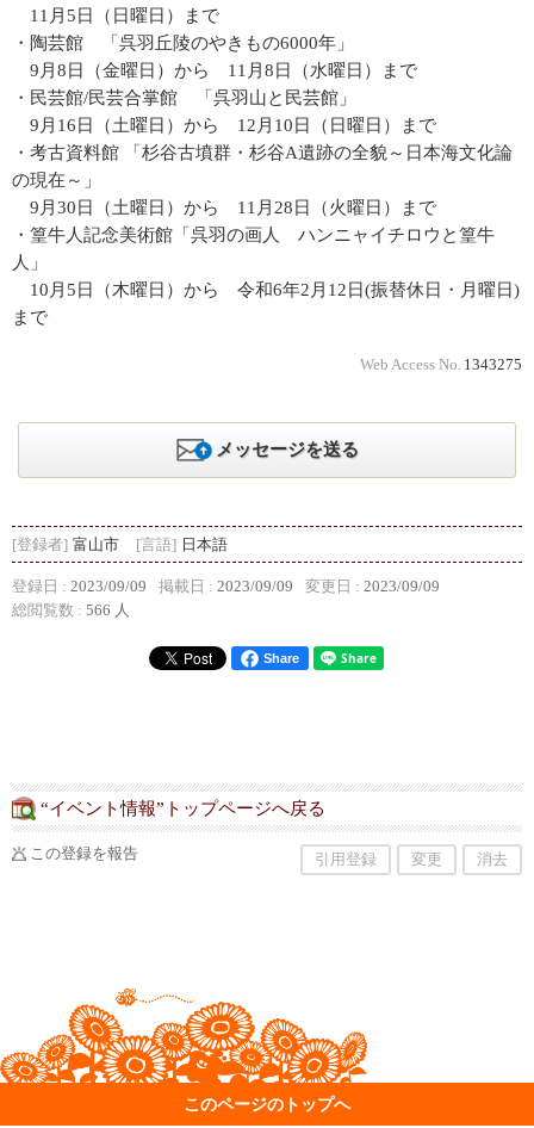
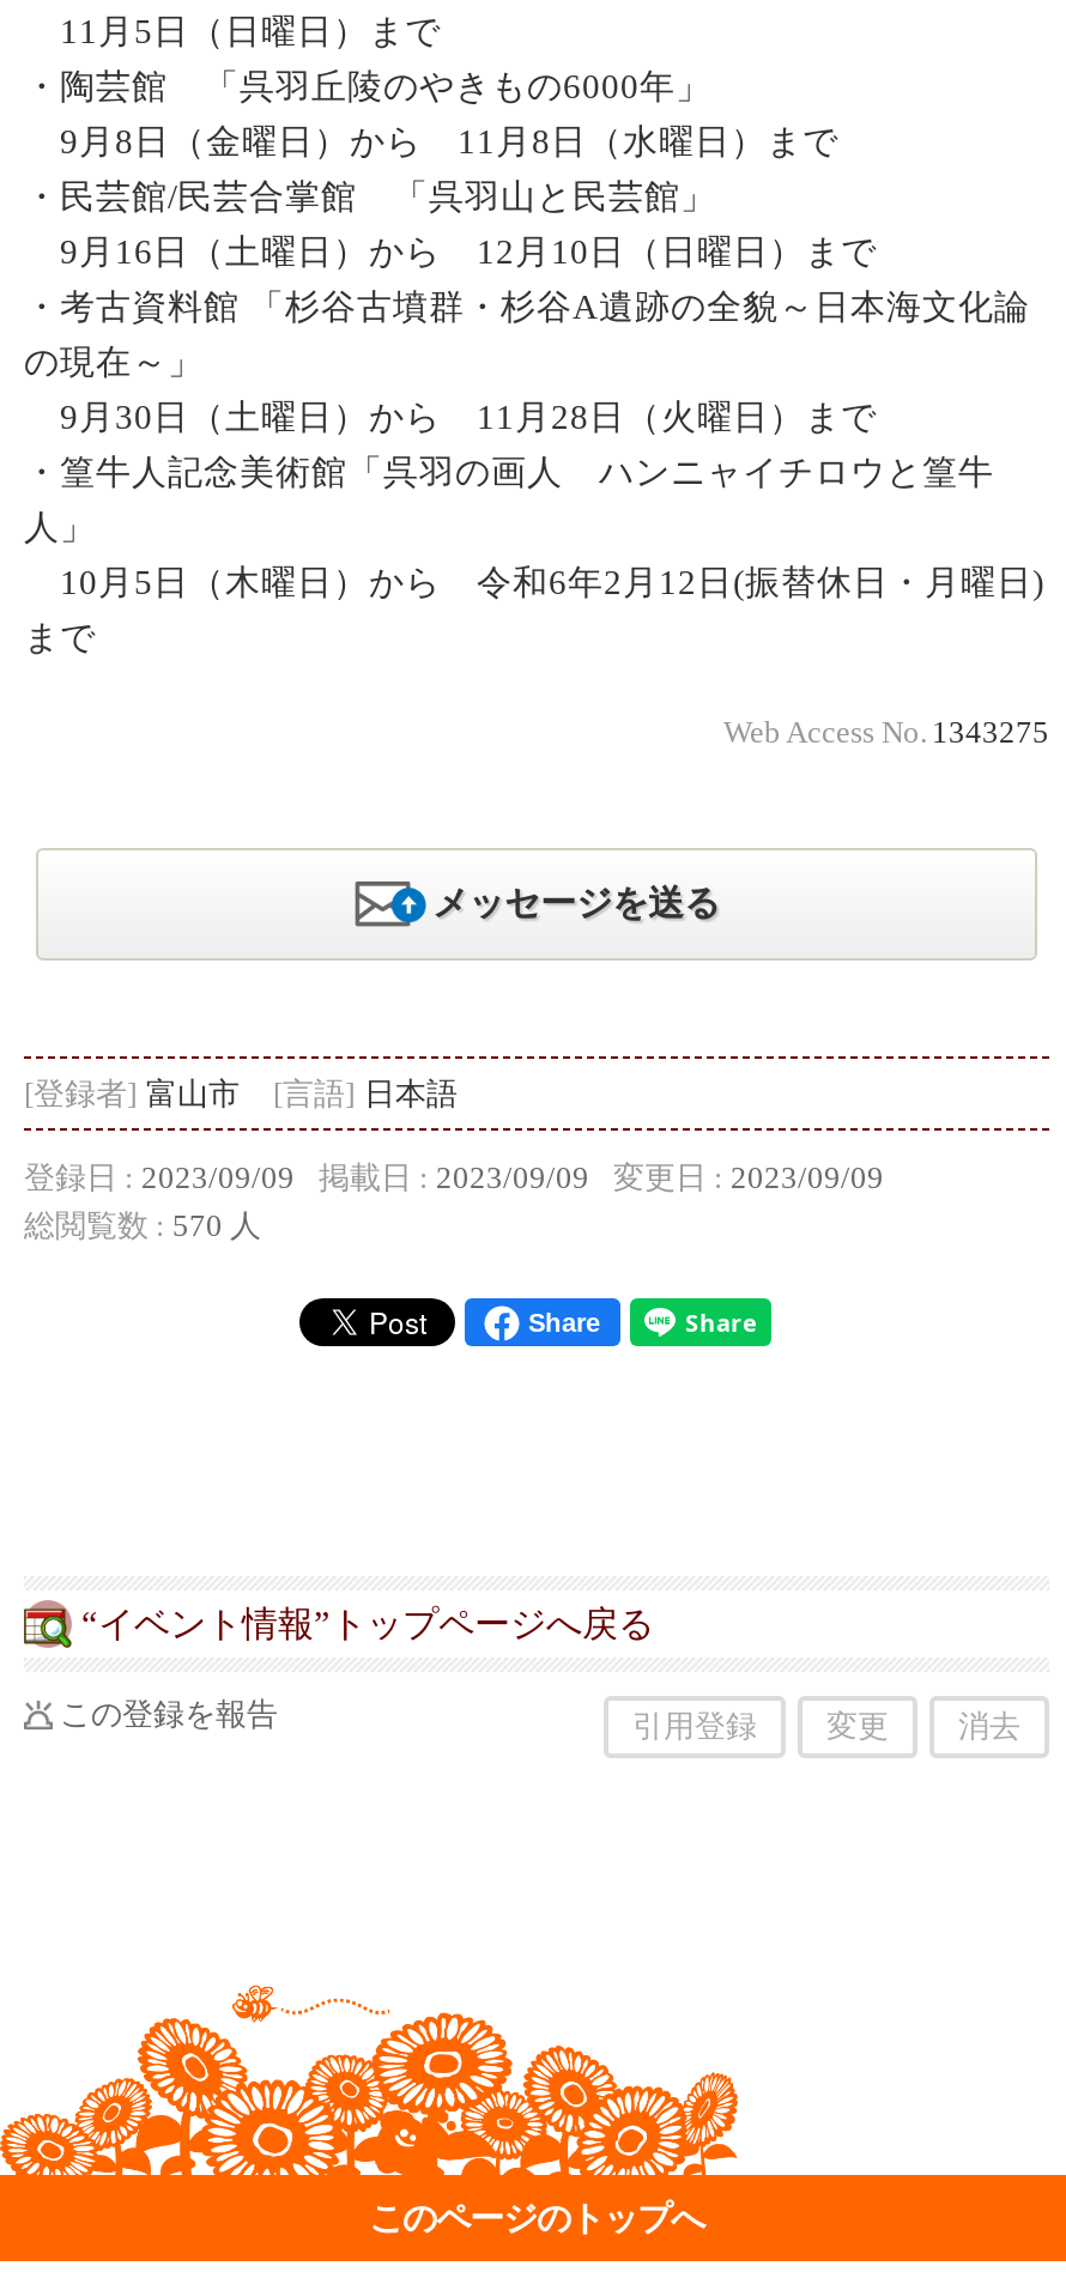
- 総閲覧数 : 566 人
+ 総閲覧数 : 570 人
